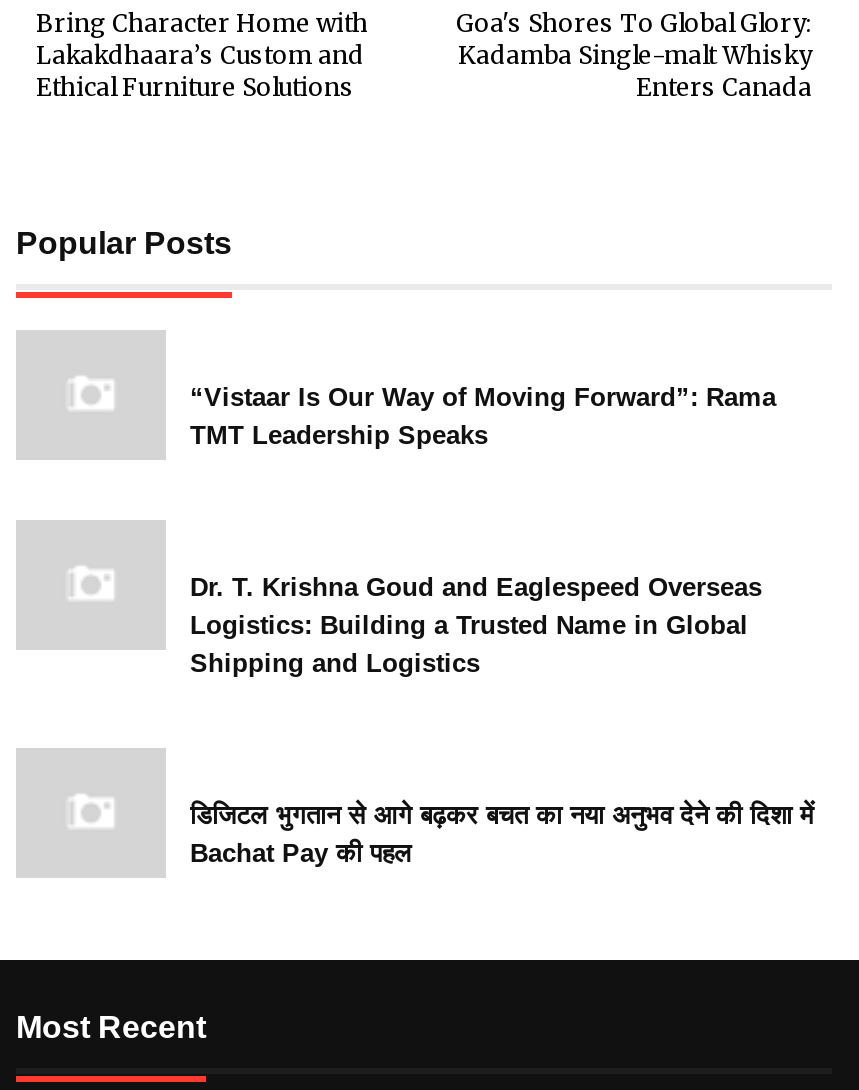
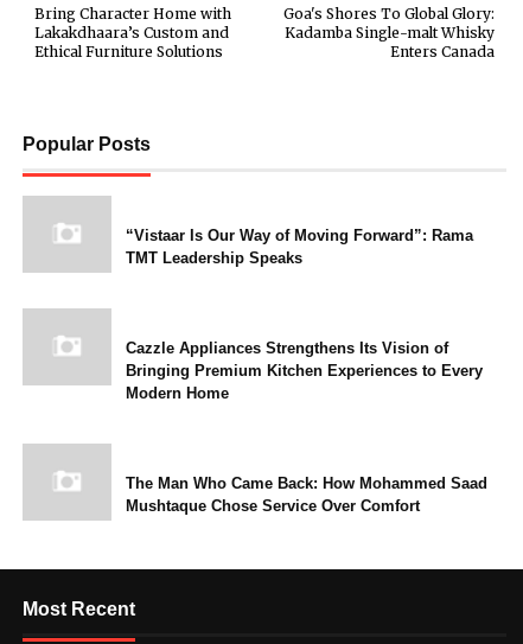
- Dr. T. Krishna Goud and Eaglespeed Overseas
- Logistics: Building a Trusted Name in Global
- Shipping and Logistics
+ Cazzle Appliances Strengthens Its Vision of
+ Bringing Premium Kitchen Experiences to Every
+ Modern Home

- डिजिटल भुगतान से आगे बढ़कर बचत का नया अनुभव देने की दिशा में
- Bachat Pay की पहल
+ The Man Who Came Back: How Mohammed Saad
+ Mushtaque Chose Service Over Comfort
